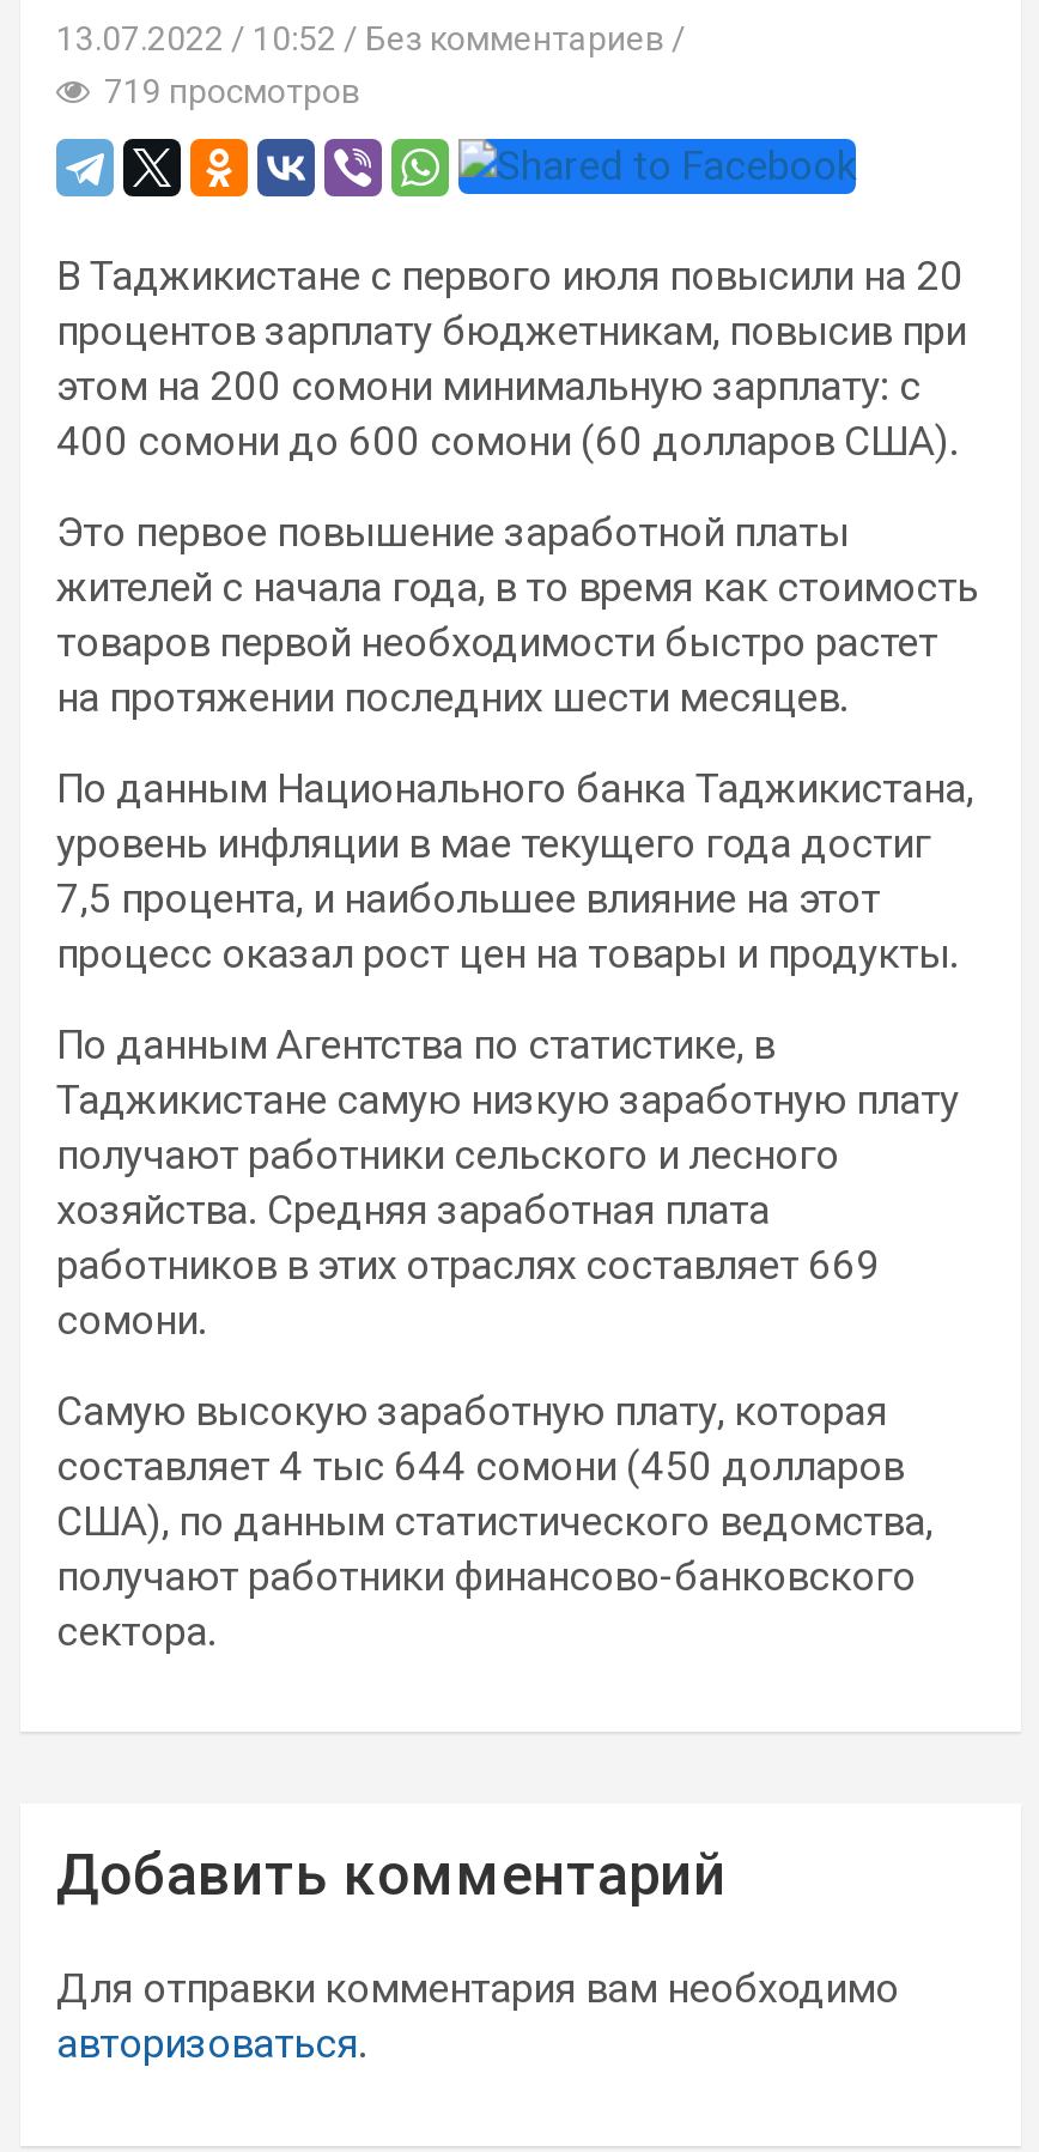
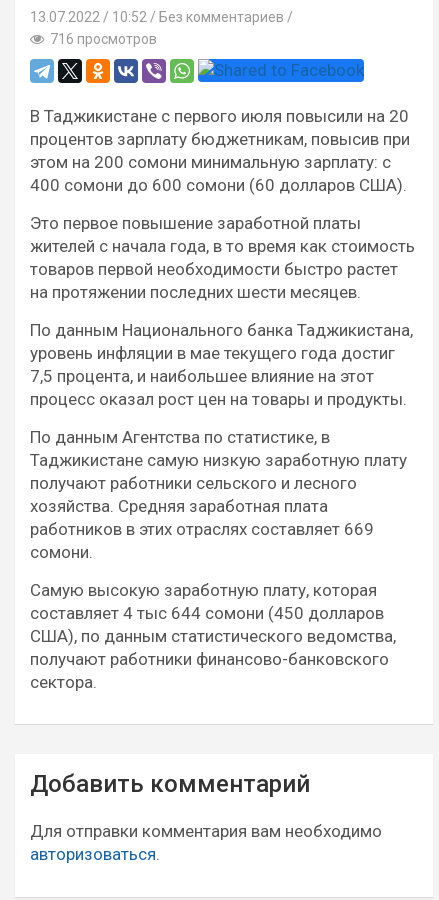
- 719 просмотров
+ 716 просмотров
